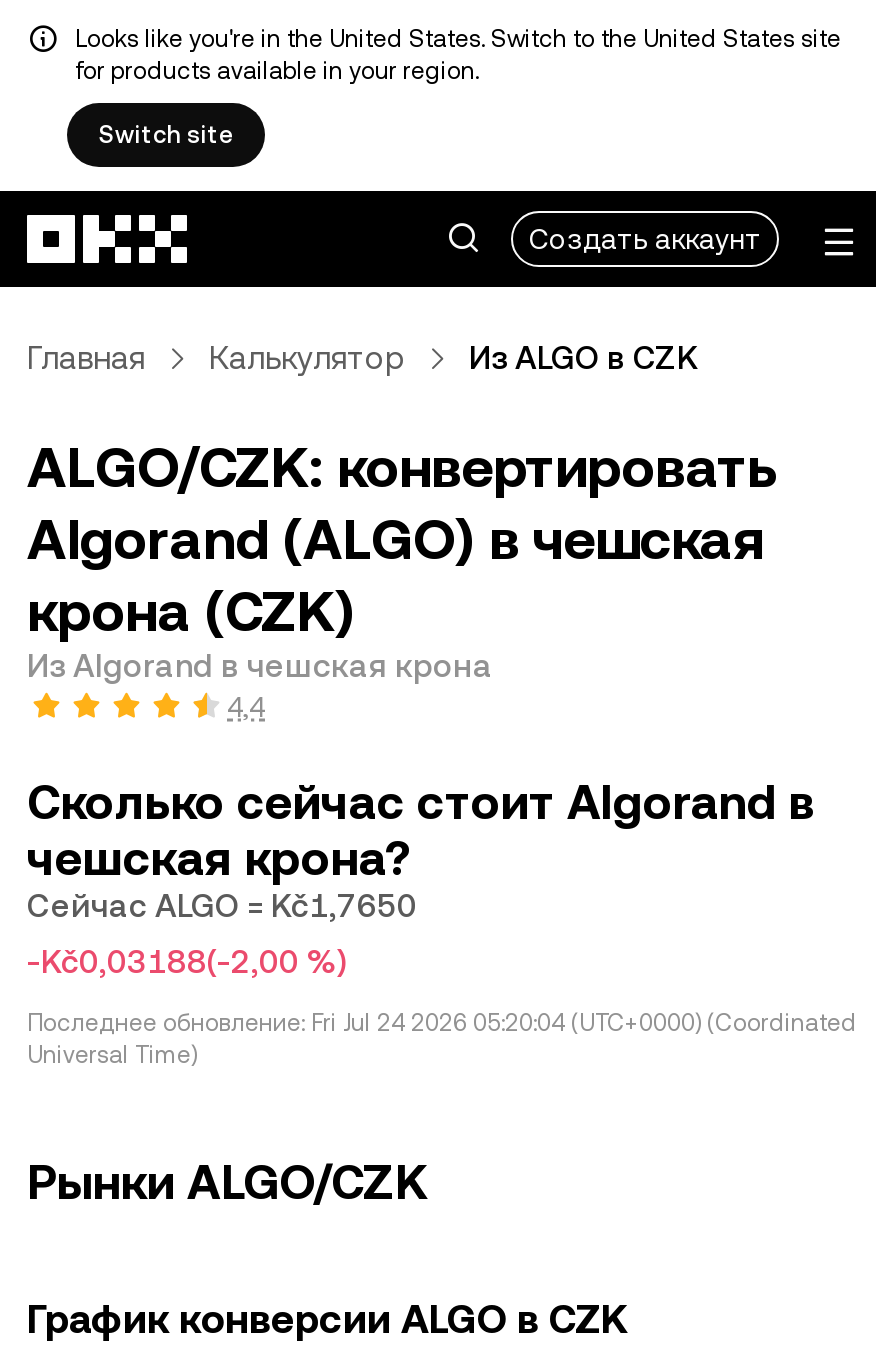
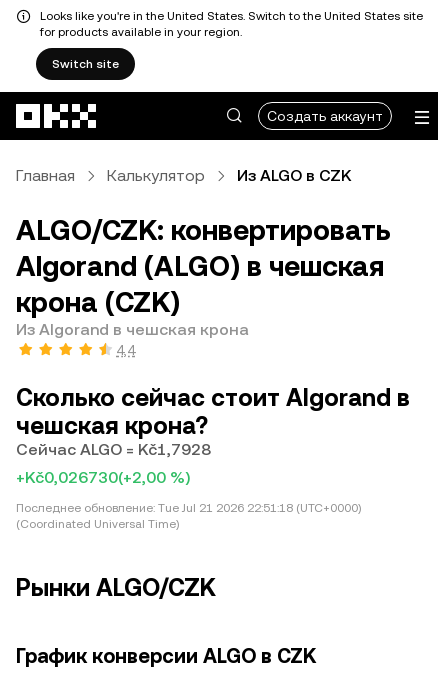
- Сейчас ALGO = Kč1,7650
+ Сейчас ALGO = Kč1,7928

- -Kč0,03188(-2,00 %)
+ +Kč0,026730(+2,00 %)

- Последнее обновление: Fri Jul 24 2026 05:20:04 (UTC+0000) (Coordinated
- Universal Time)
+ Последнее обновление: Tue Jul 21 2026 22:51:18 (UTC+0000)
+ (Coordinated Universal Time)
